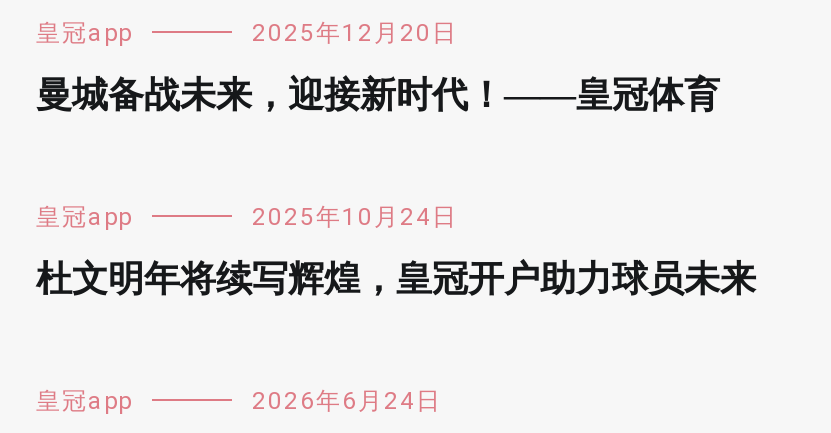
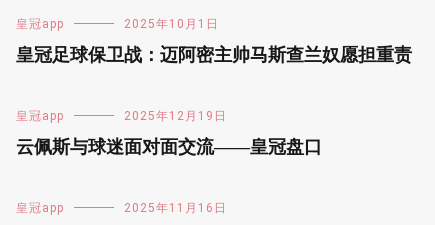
- 2025年12月20日
+ 2025年10月1日

- 曼城备战未来，迎接新时代！——皇冠体育
+ 皇冠足球保卫战：迈阿密主帅马斯查兰奴愿担重责

- 2025年10月24日
+ 2025年12月19日

- 杜文明年将续写辉煌，皇冠开户助力球员未来
+ 云佩斯与球迷面对面交流——皇冠盘口

- 2026年6月24日
+ 2025年11月16日
